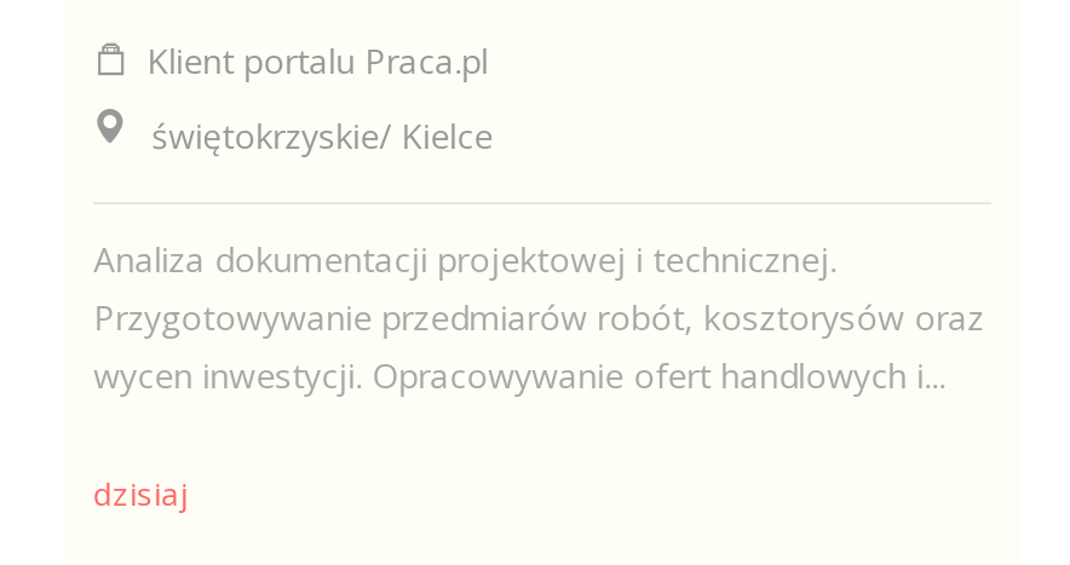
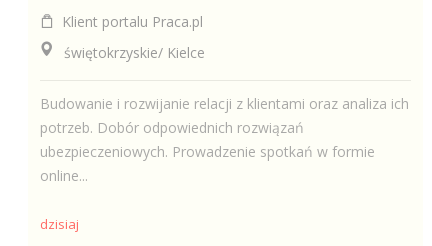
- Analiza dokumentacji projektowej i technicznej.
- Przygotowywanie przedmiarów robót, kosztorysów oraz
- wycen inwestycji. Opracowywanie ofert handlowych i...
+ Budowanie i rozwijanie relacji z klientami oraz analiza ich
+ potrzeb. Dobór odpowiednich rozwiązań
+ ubezpieczeniowych. Prowadzenie spotkań w formie
+ online...
